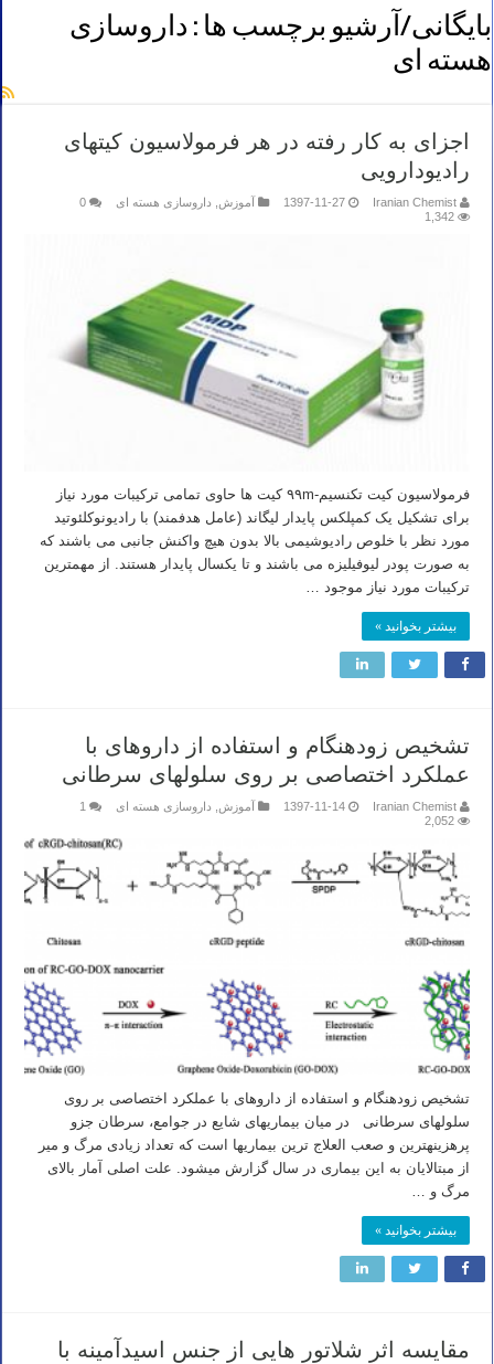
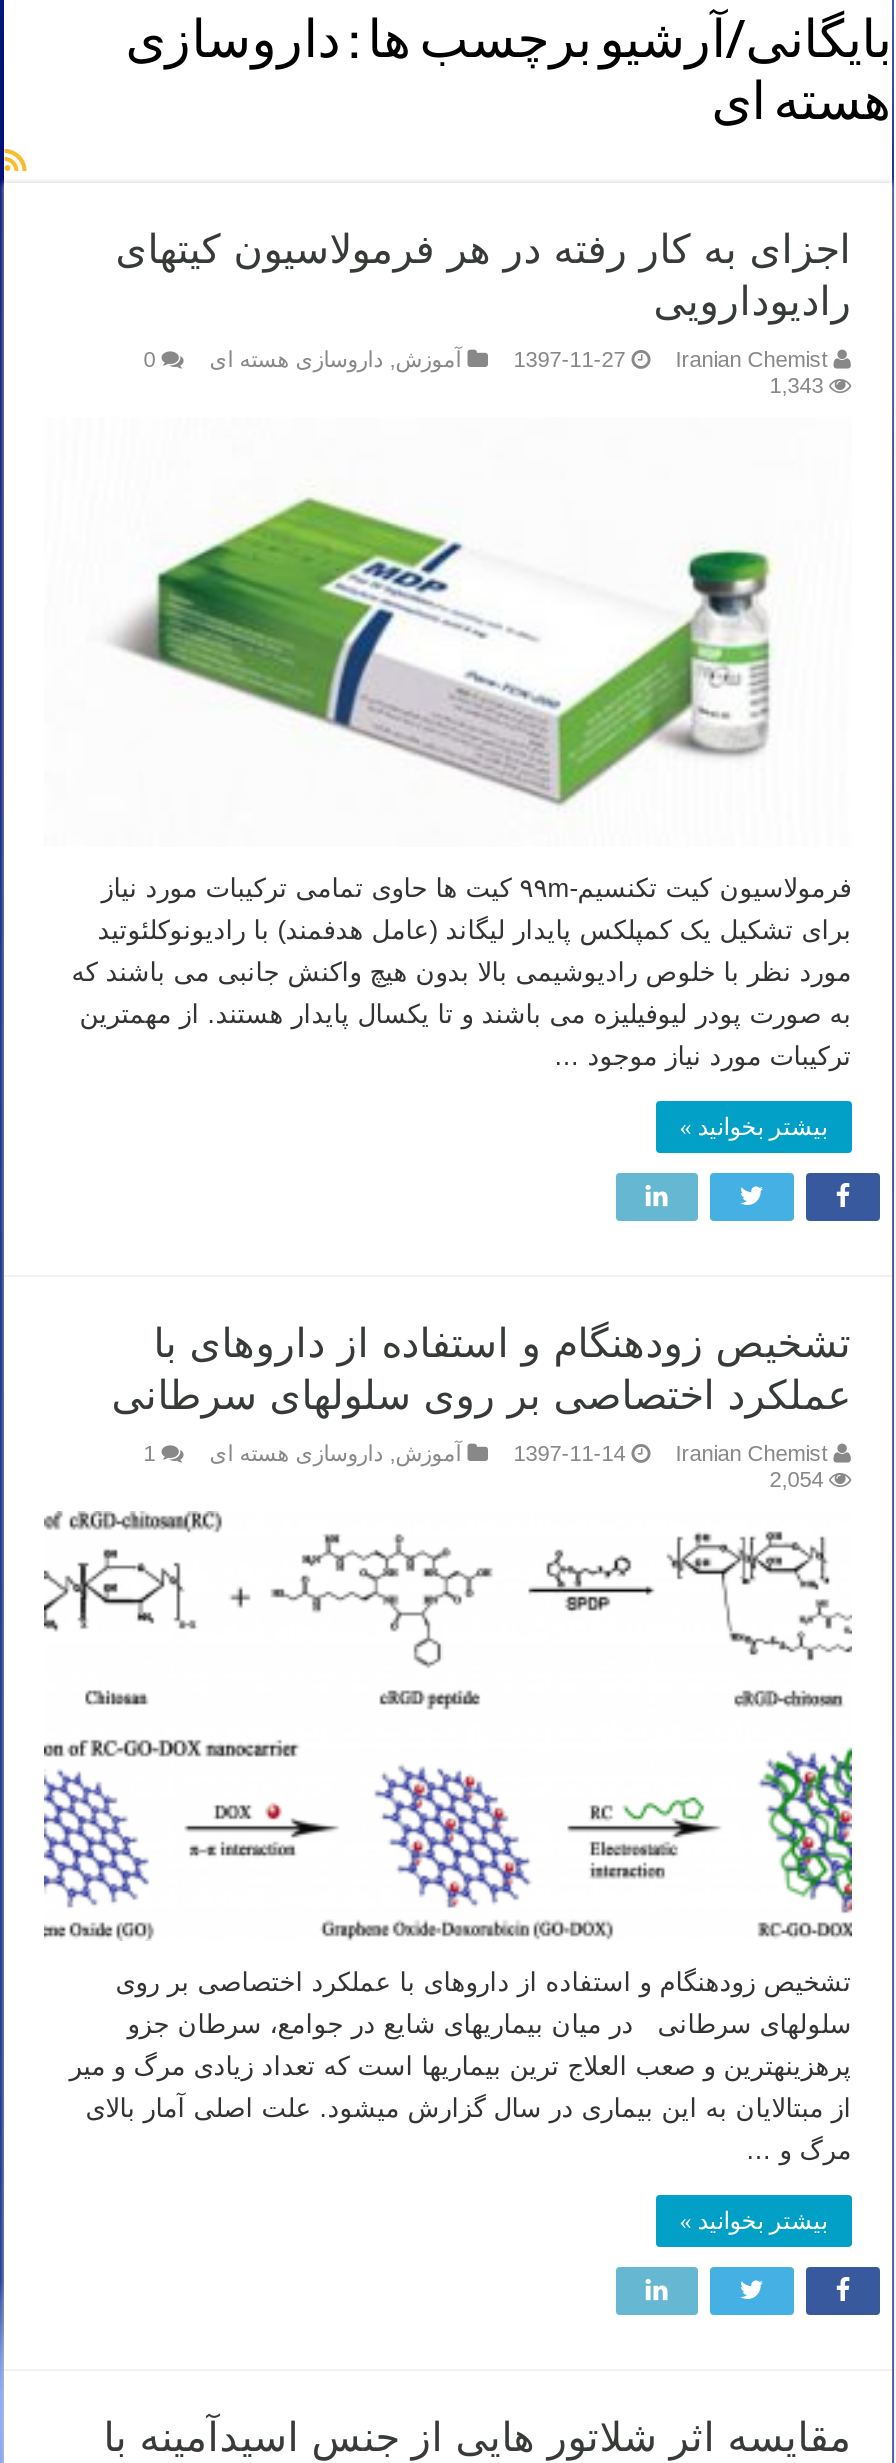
- 1,342
+ 1,343

- 2,052
+ 2,054
